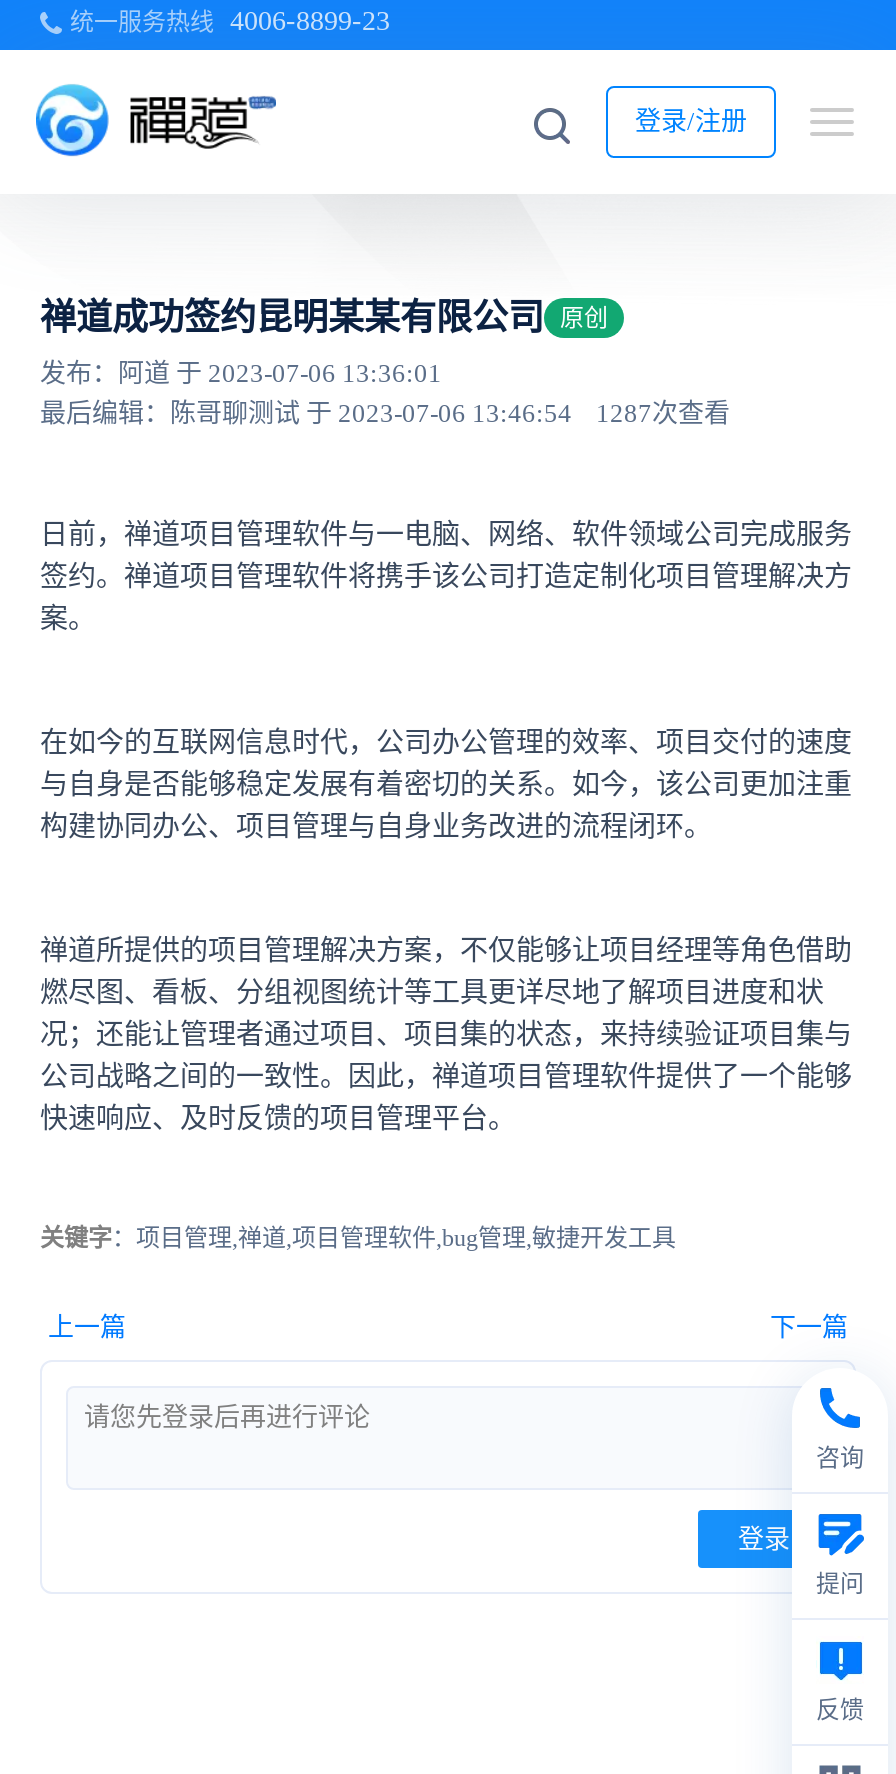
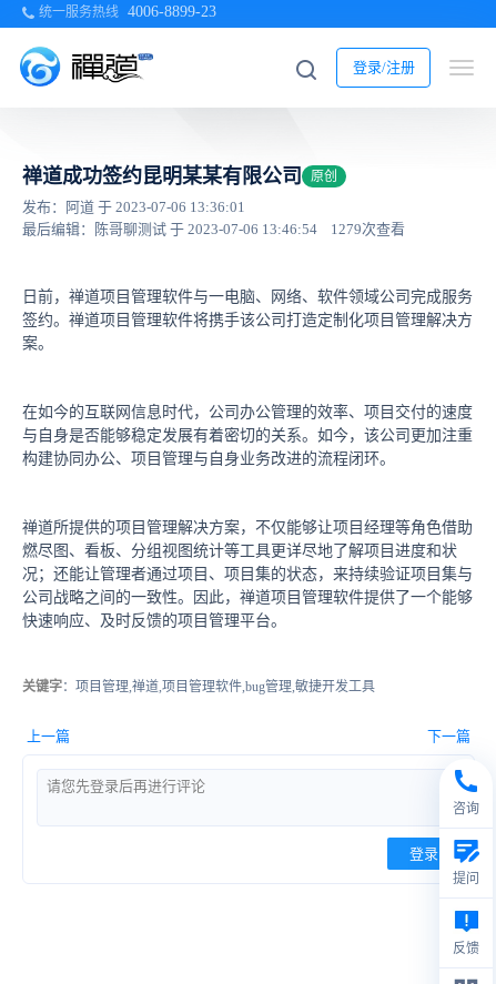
- 最后编辑：陈哥聊测试 于 2023-07-06 13:46:54 1287次查看
+ 最后编辑：陈哥聊测试 于 2023-07-06 13:46:54 1279次查看
